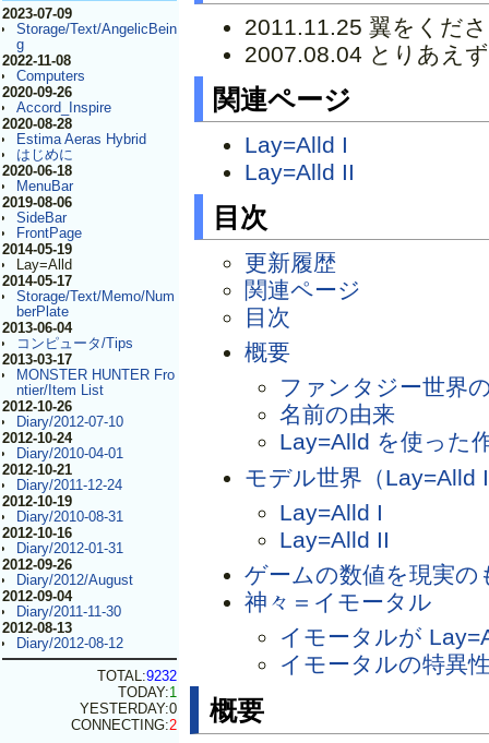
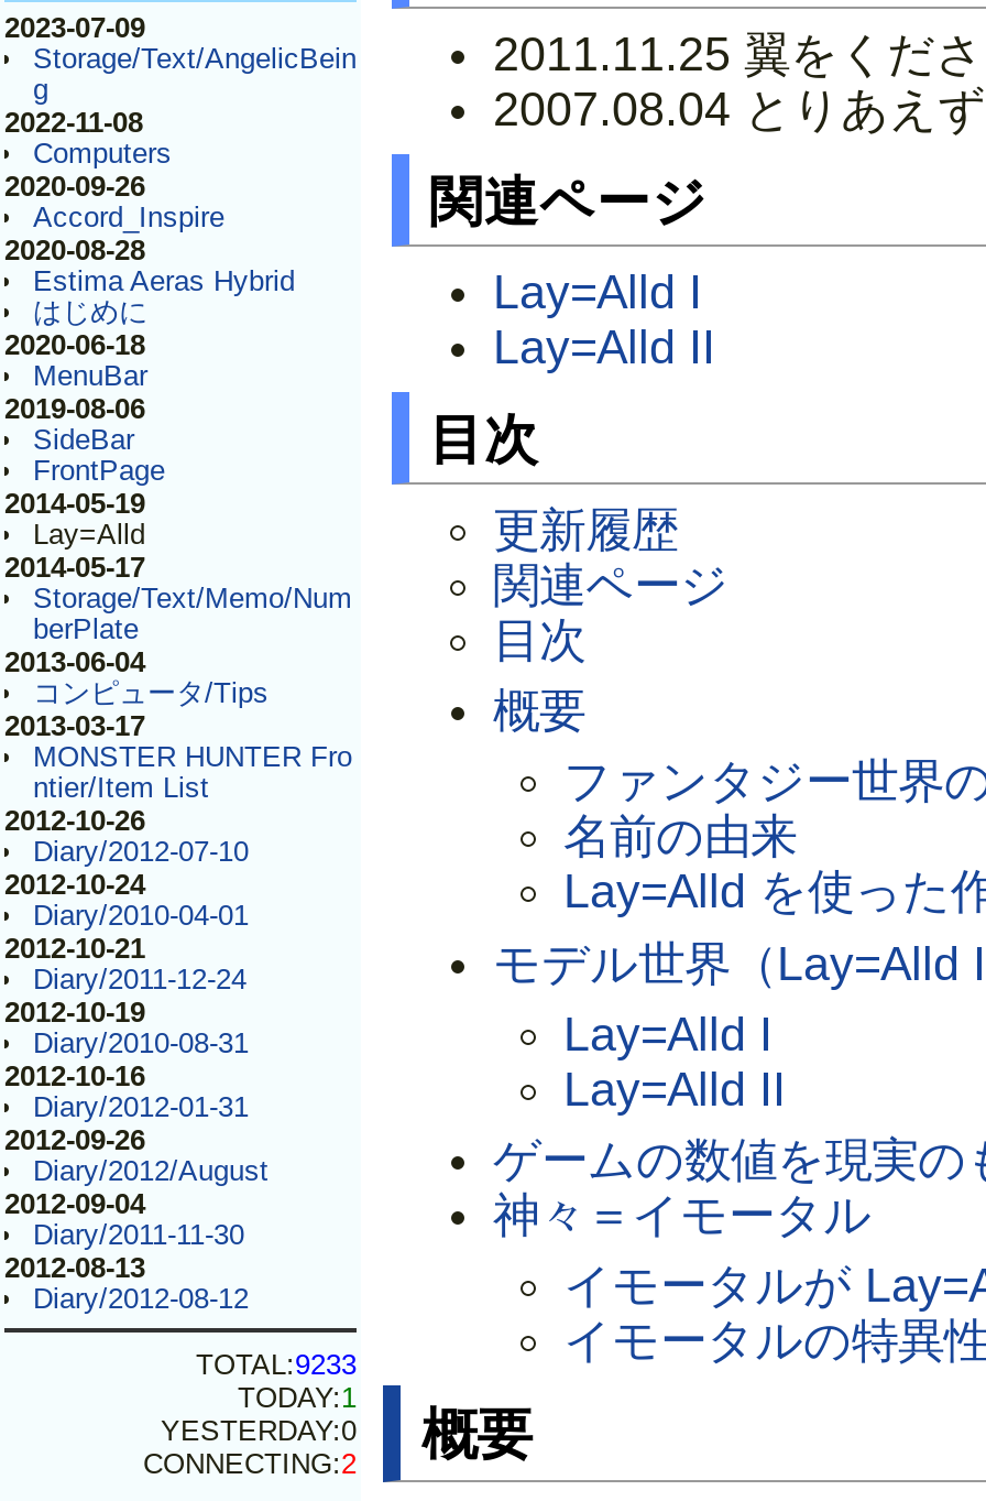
- TOTAL:9232
+ TOTAL:9233
